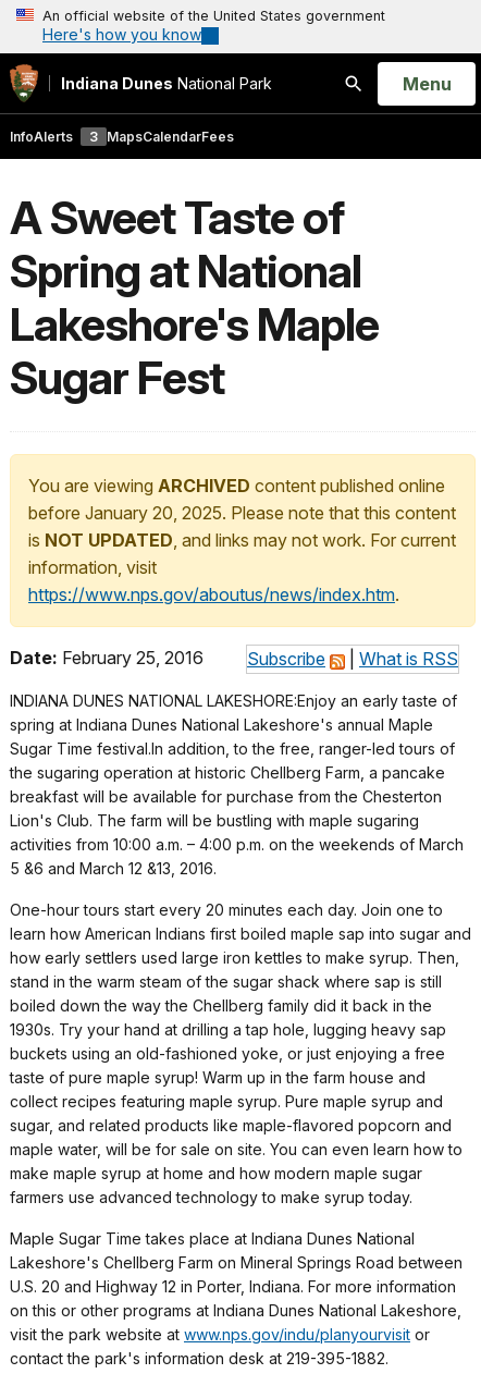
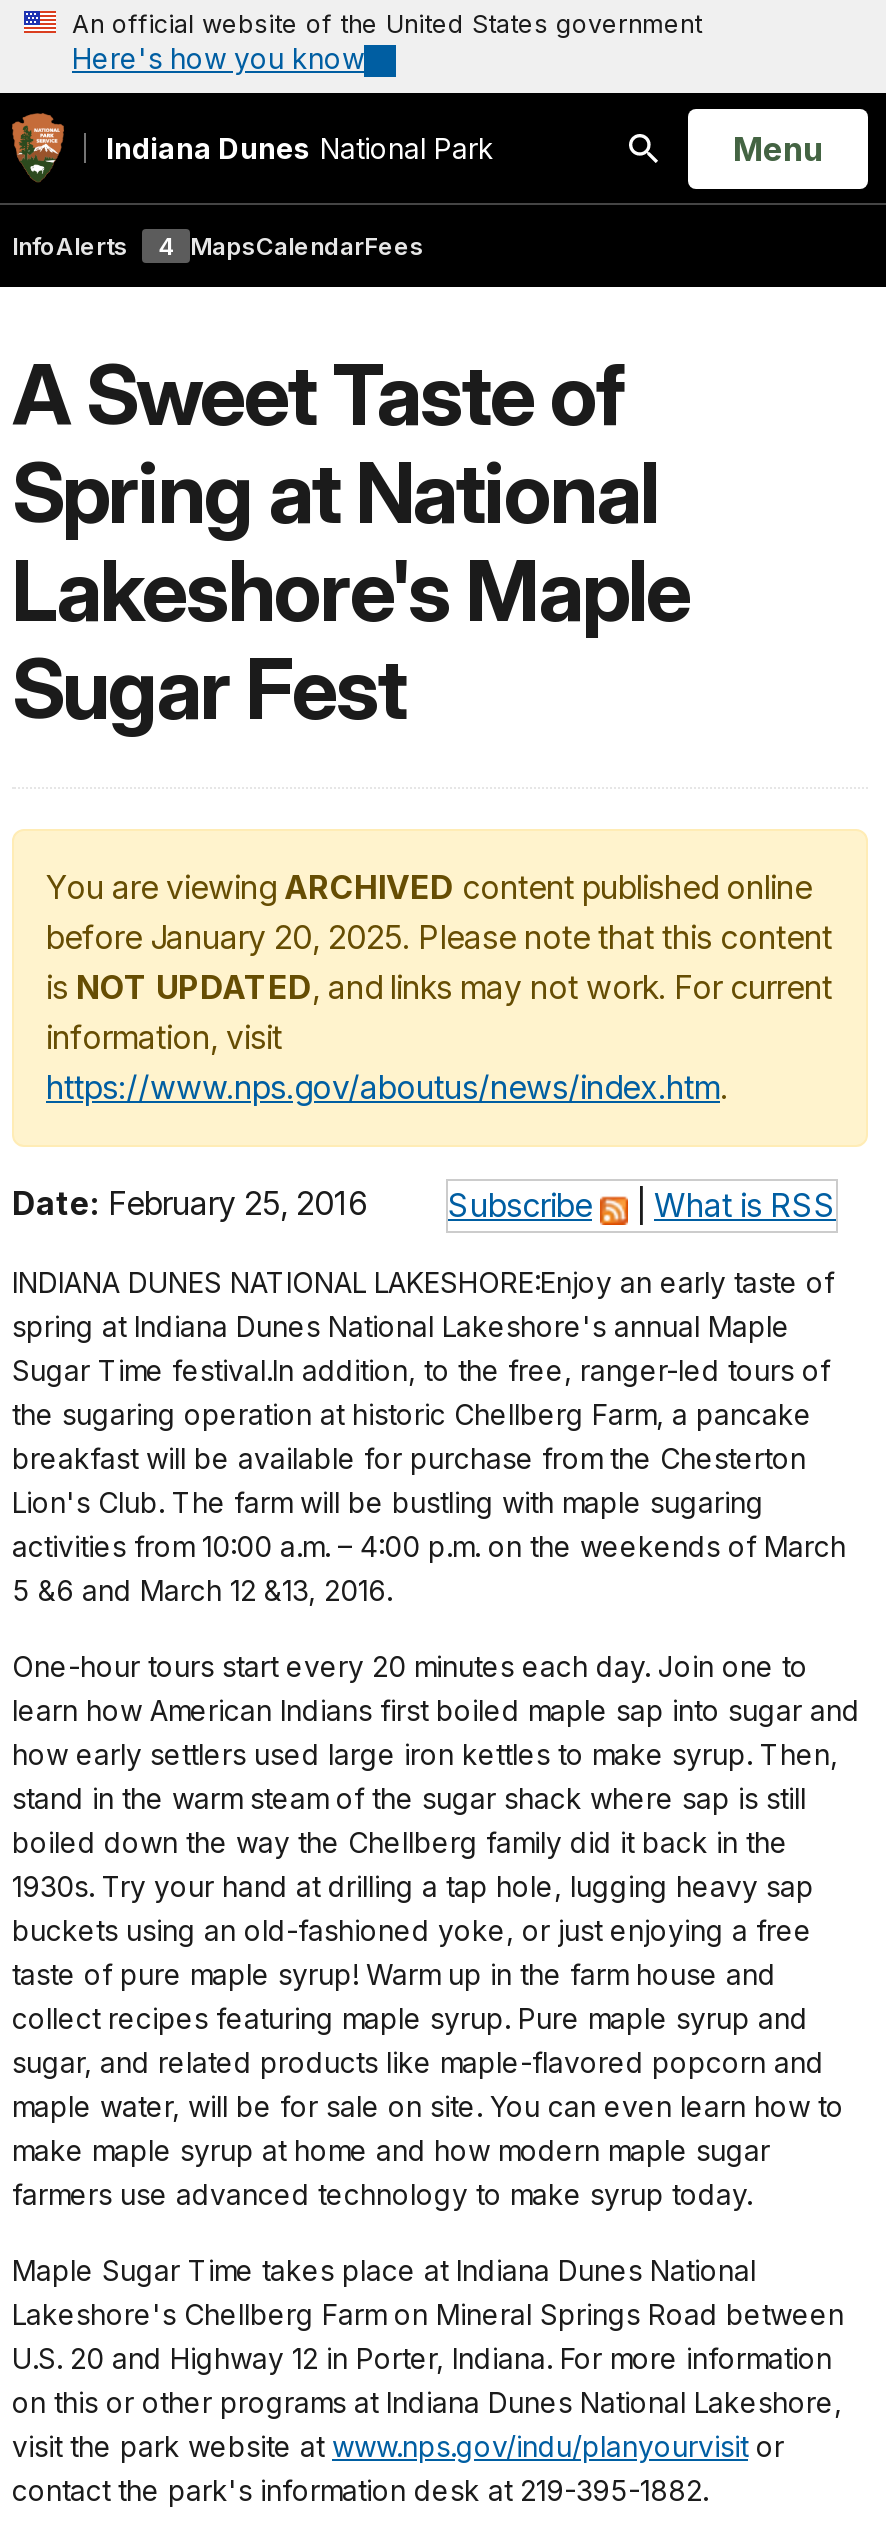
- 3 MapsCalendarFees
+ 4 MapsCalendarFees
